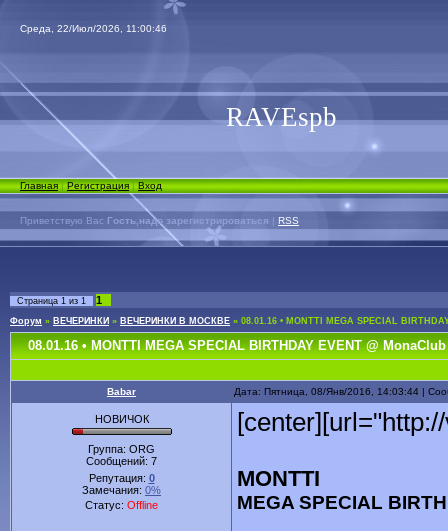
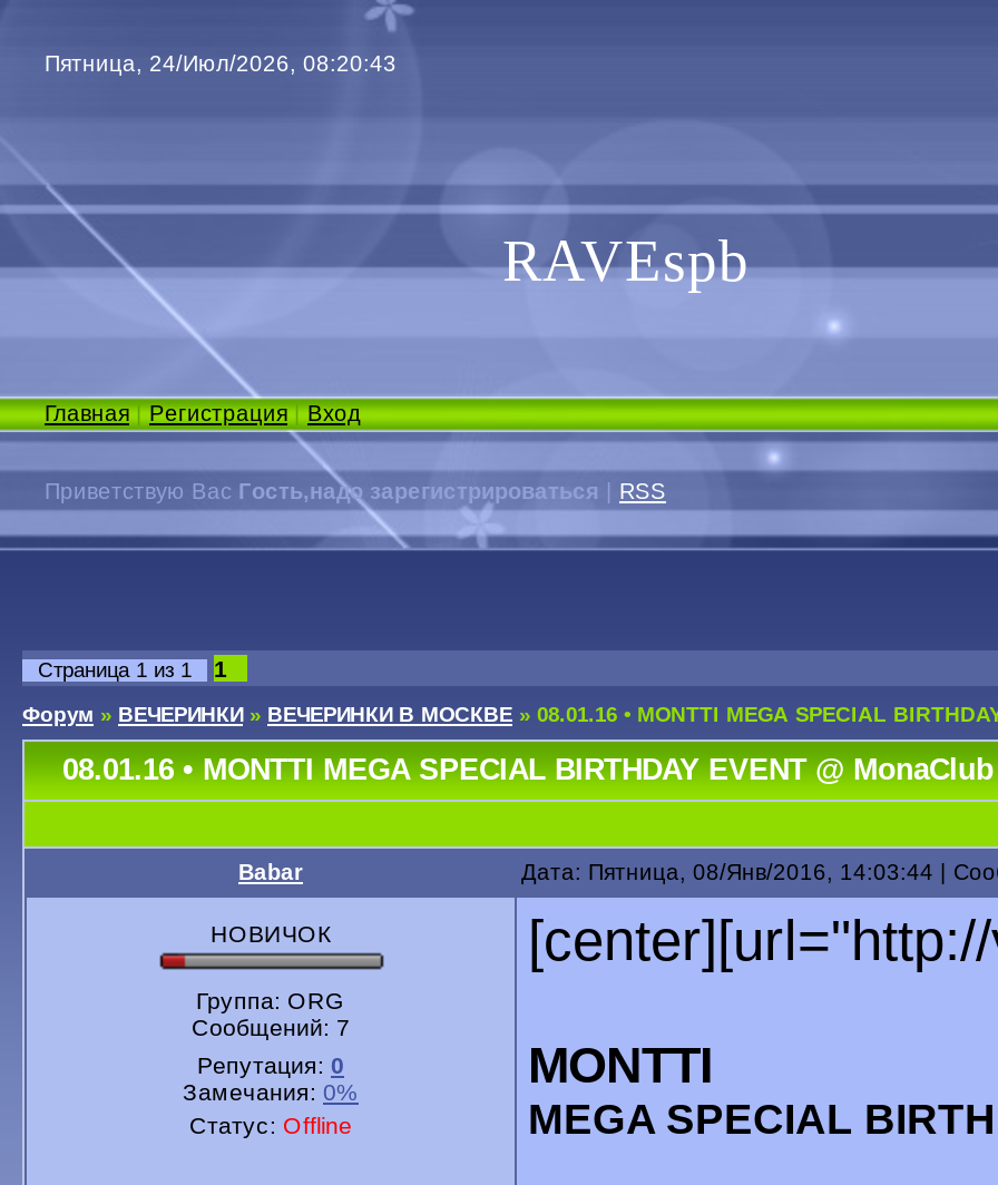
- Среда, 22/Июл/2026, 11:00:46
+ Пятница, 24/Июл/2026, 08:20:43
